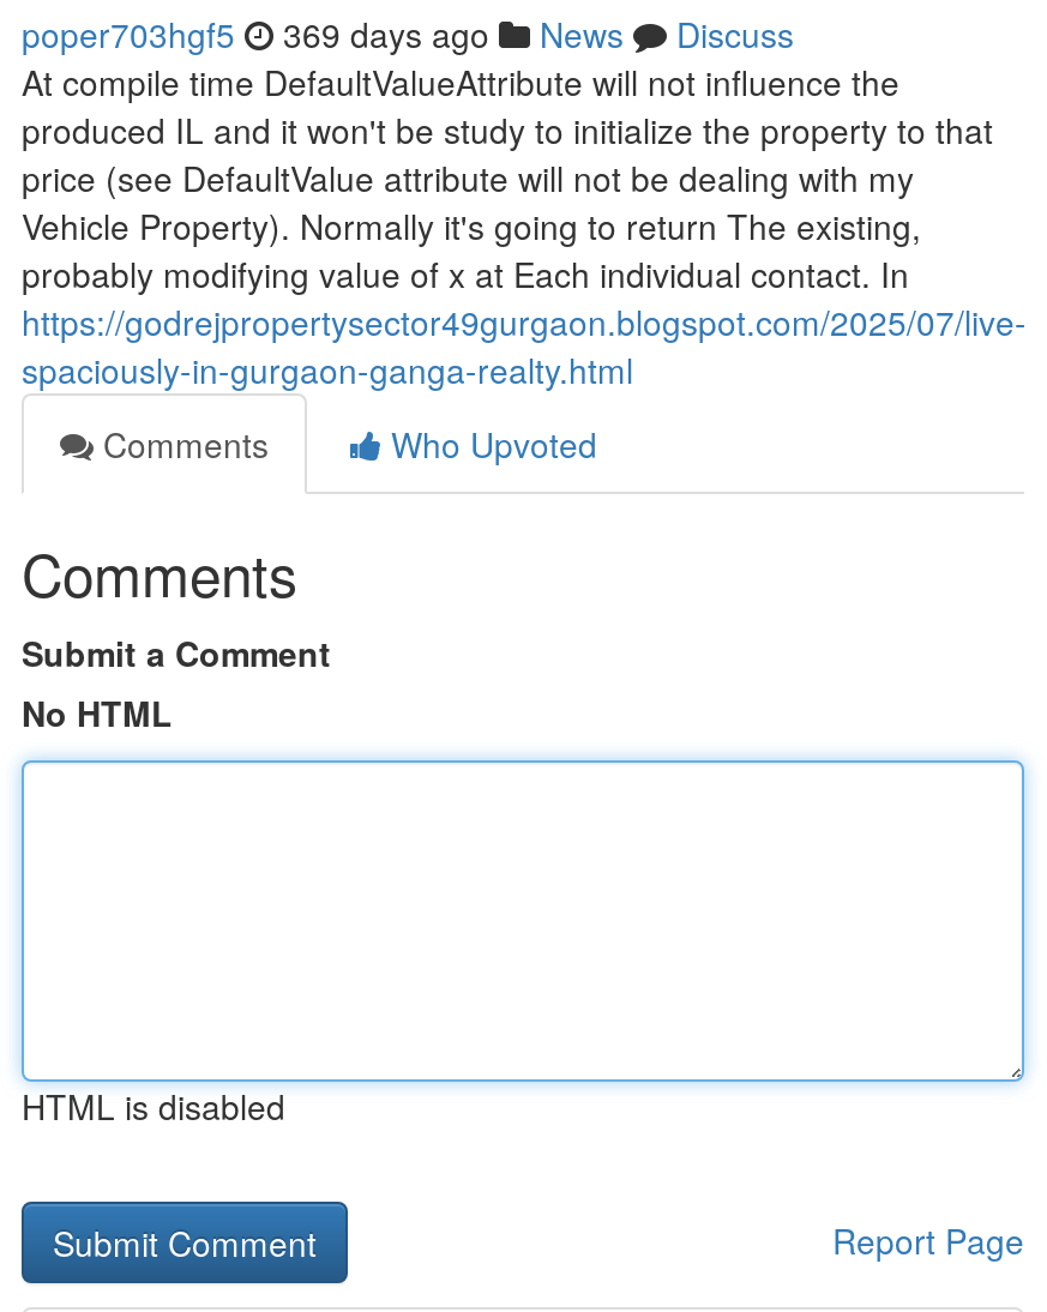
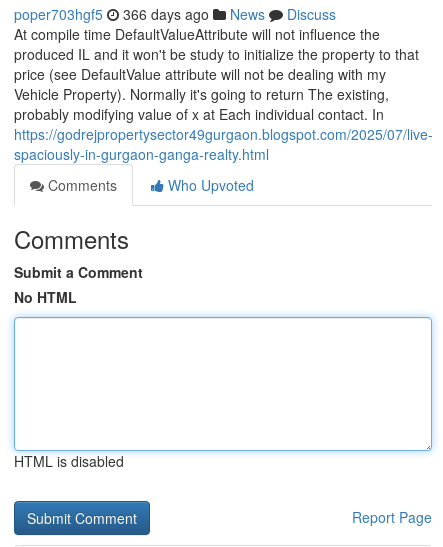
- poper703hgf5 369 days ago News Discuss
+ poper703hgf5 366 days ago News Discuss
